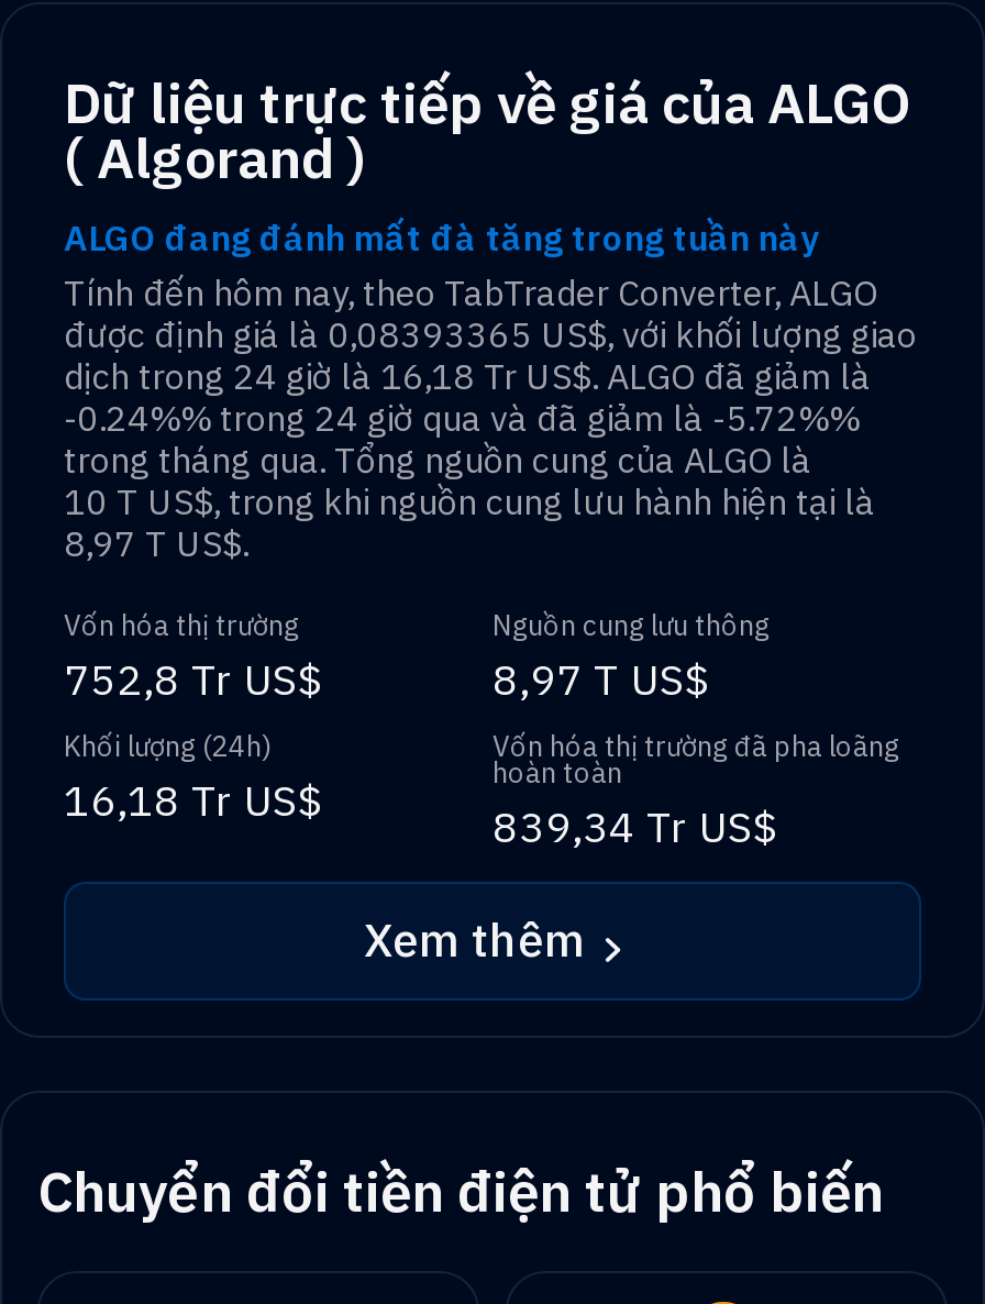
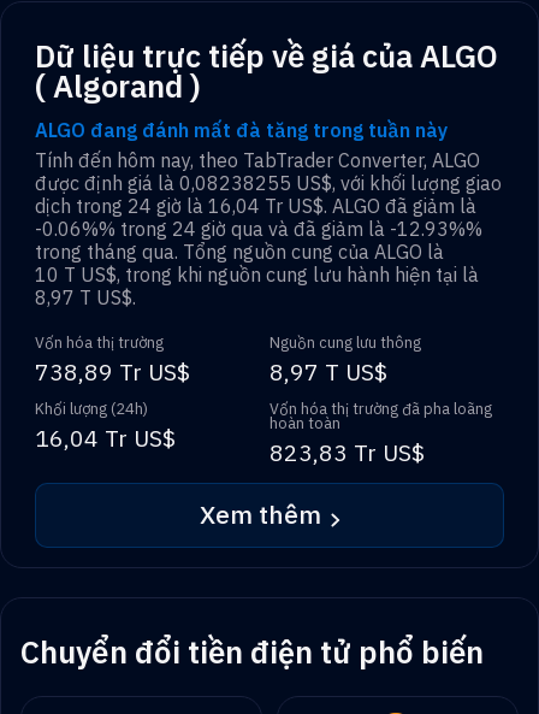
- được định giá là 0,08393365 US$, với khối lượng giao
+ được định giá là 0,08238255 US$, với khối lượng giao

- dịch trong 24 giờ là 16,18 Tr US$. ALGO đã giảm là
+ dịch trong 24 giờ là 16,04 Tr US$. ALGO đã giảm là

- -0.24%% trong 24 giờ qua và đã giảm là -5.72%%
+ -0.06%% trong 24 giờ qua và đã giảm là -12.93%%

- 752,8 Tr US$
+ 738,89 Tr US$

- 16,18 Tr US$
+ 16,04 Tr US$

- 839,34 Tr US$
+ 823,83 Tr US$
